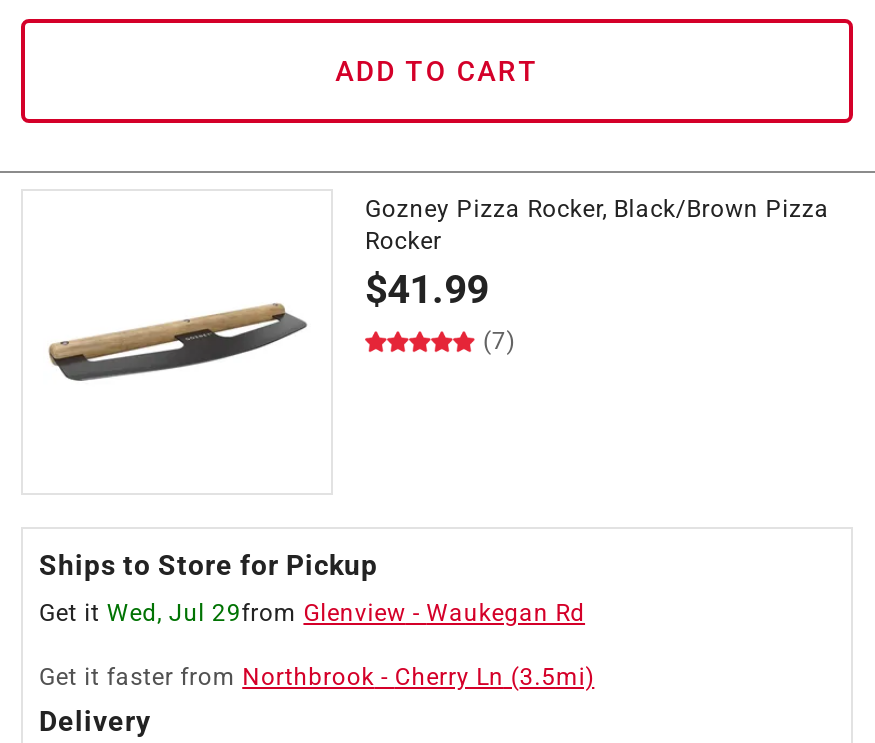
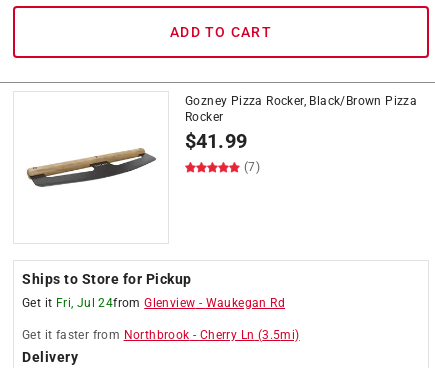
- Get it Wed, Jul 29from Glenview - Waukegan Rd
+ Get it Fri, Jul 24from Glenview - Waukegan Rd
